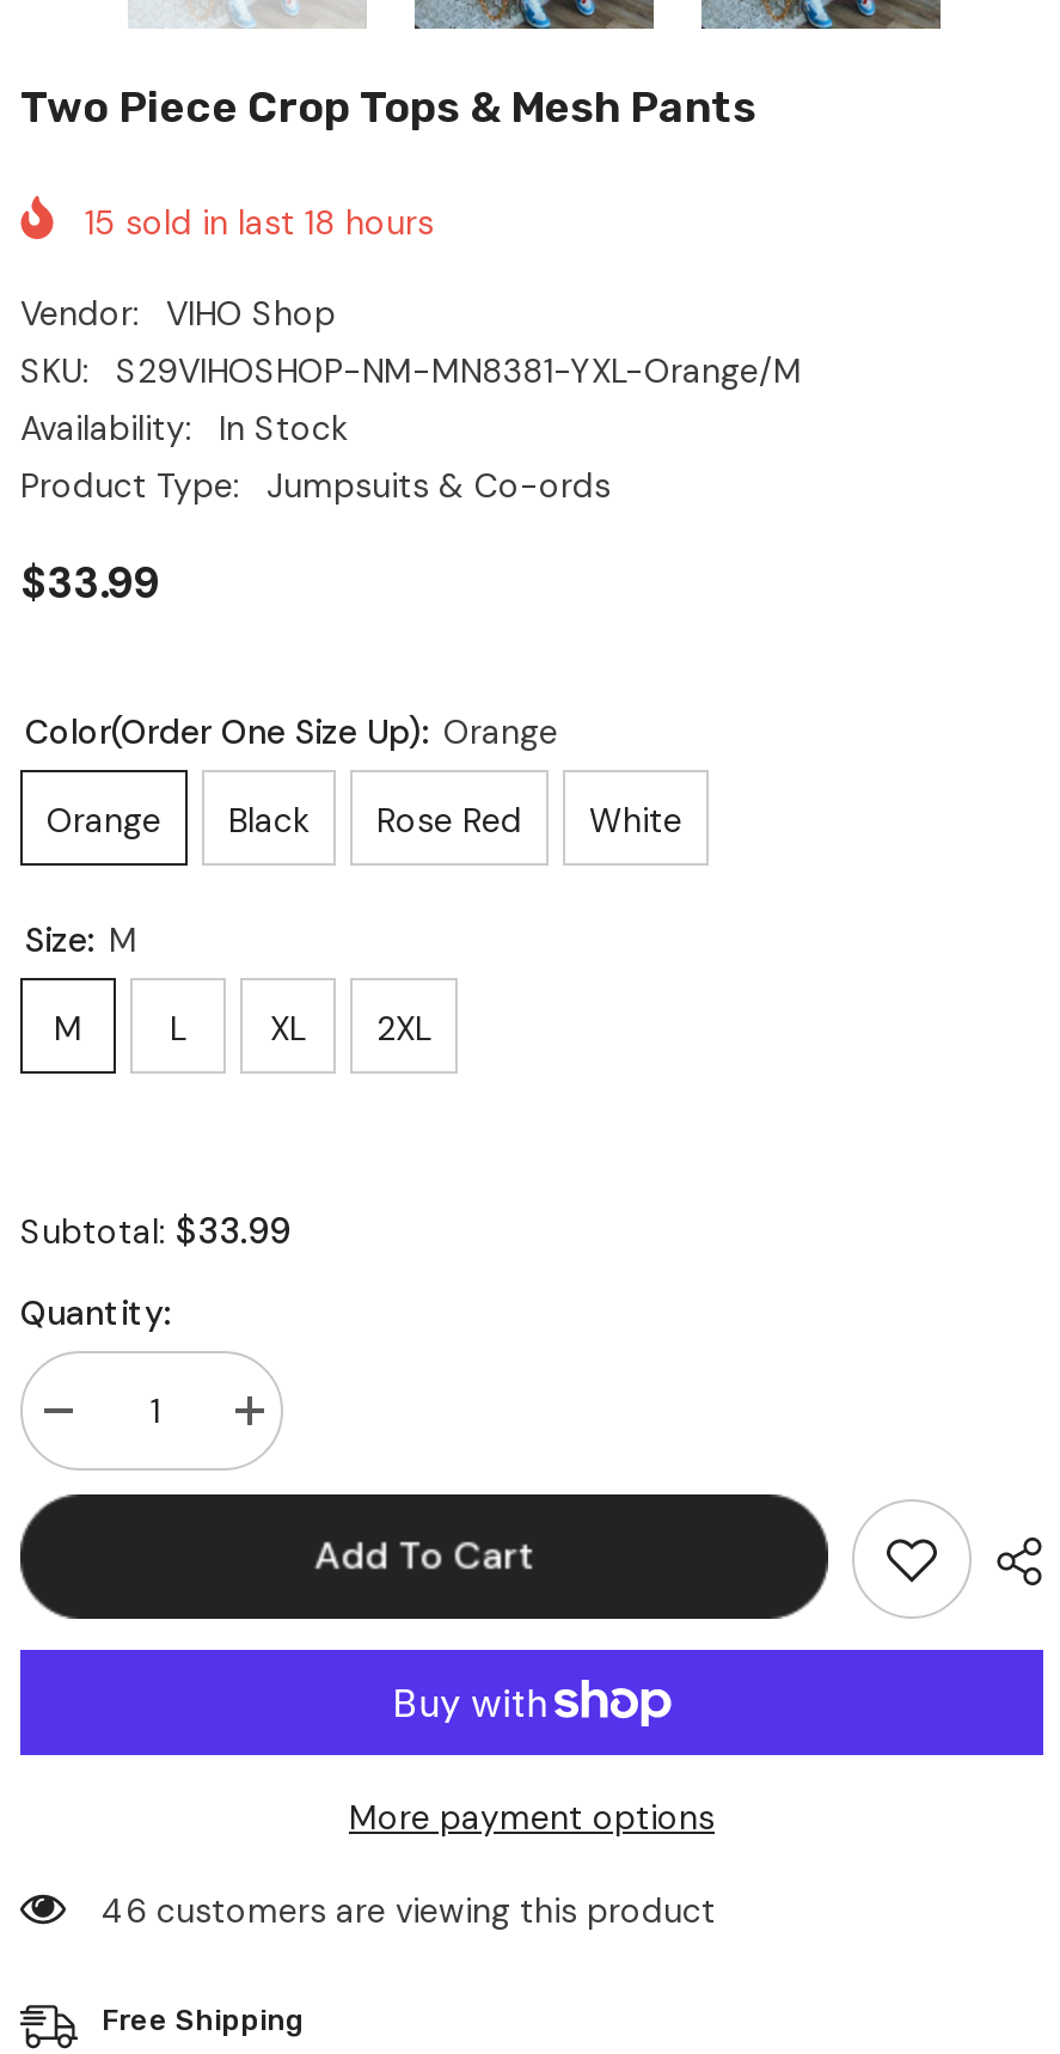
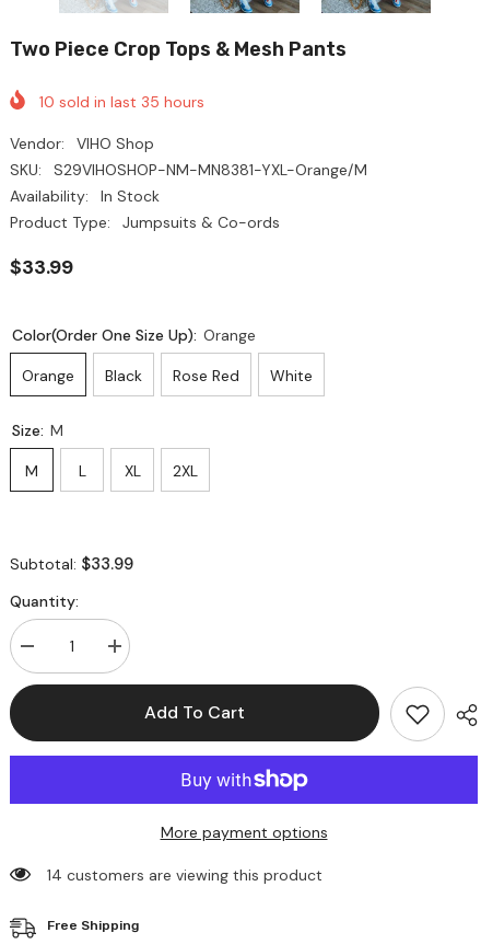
- 15 sold in last 18 hours
+ 10 sold in last 35 hours

- 46 customers are viewing this product
+ 14 customers are viewing this product
